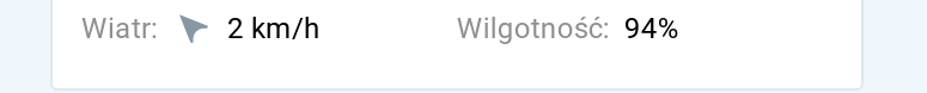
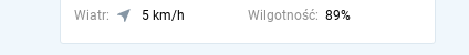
- 2 km/h
+ 5 km/h

- Wilgotność: 94%
+ Wilgotność: 89%
